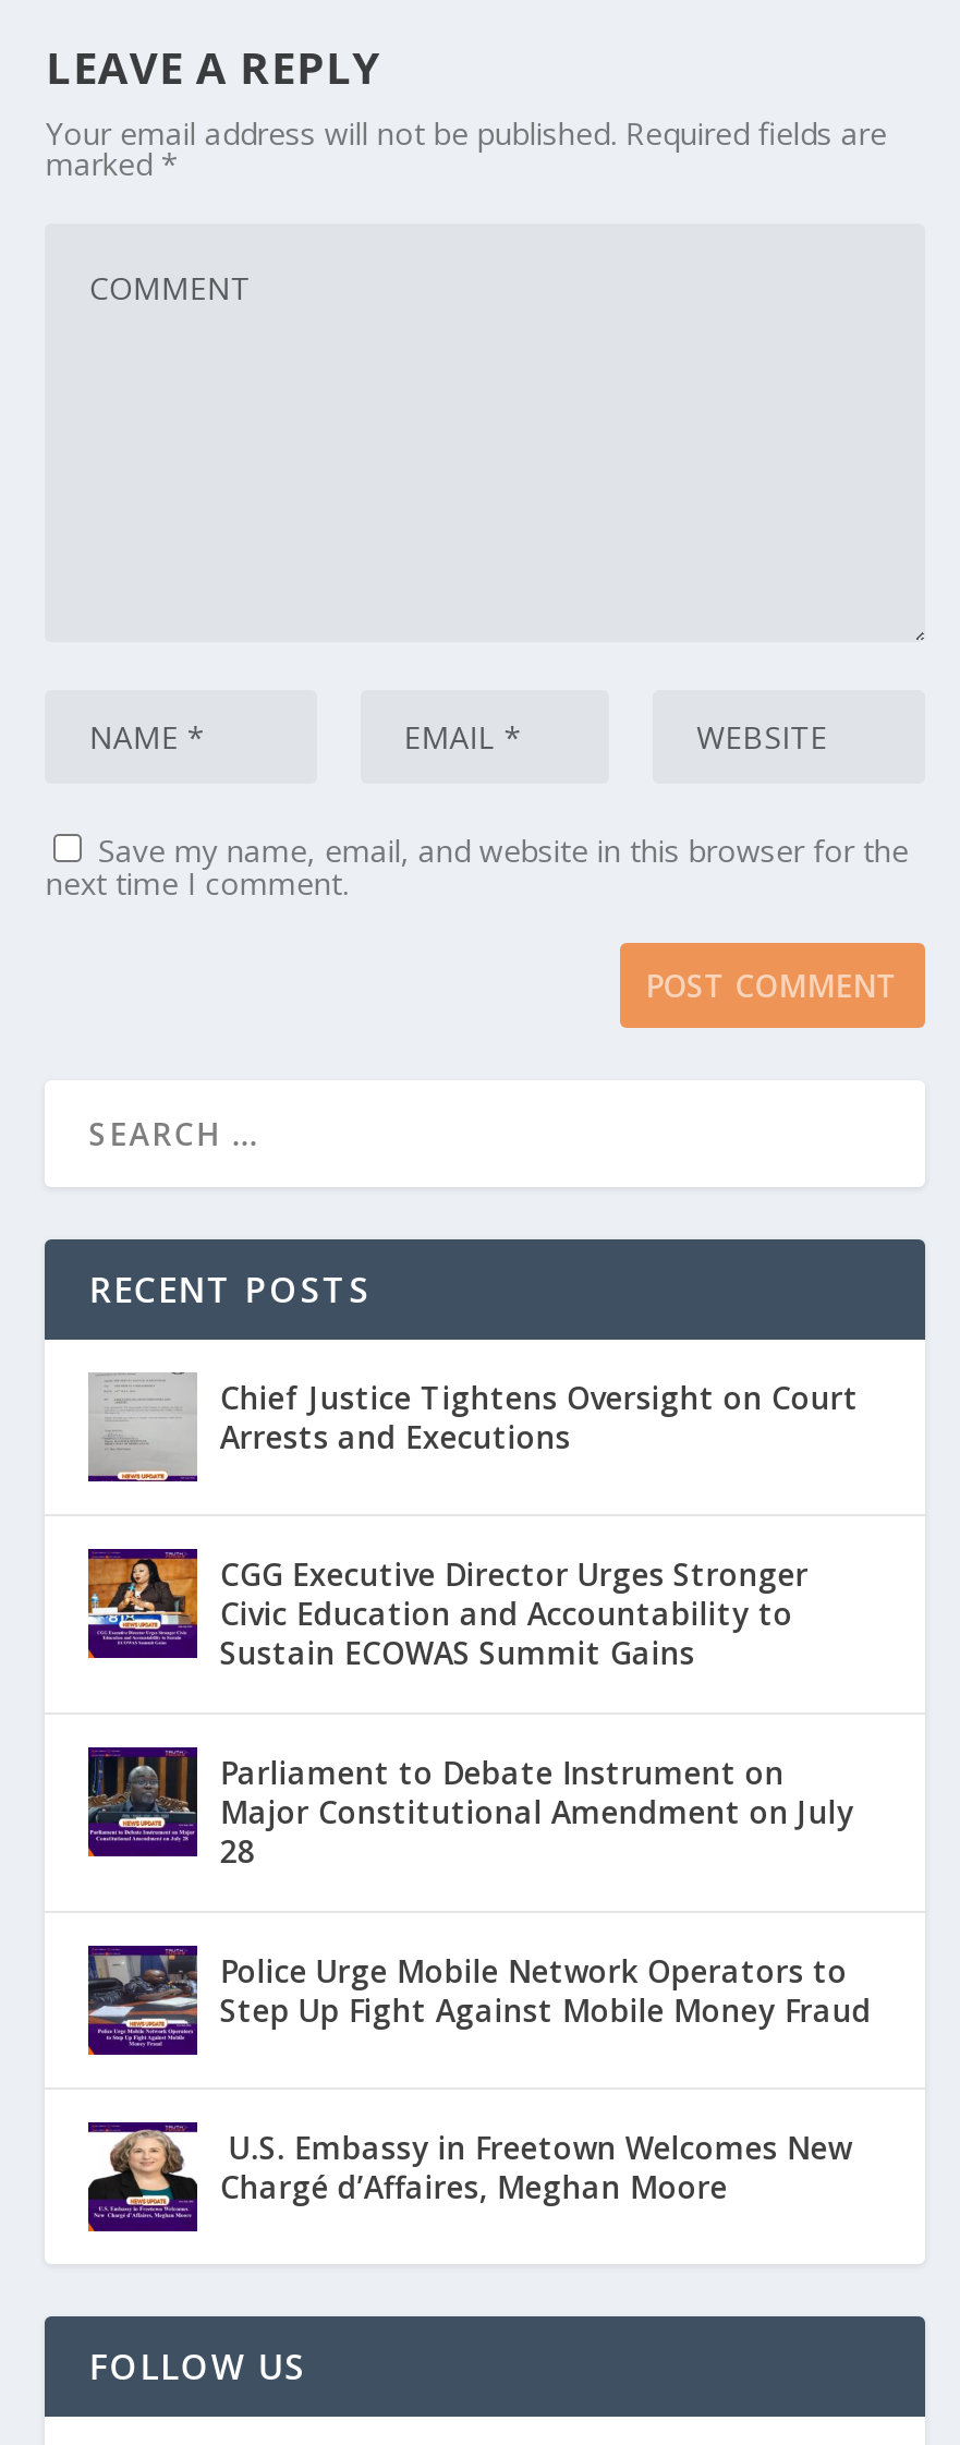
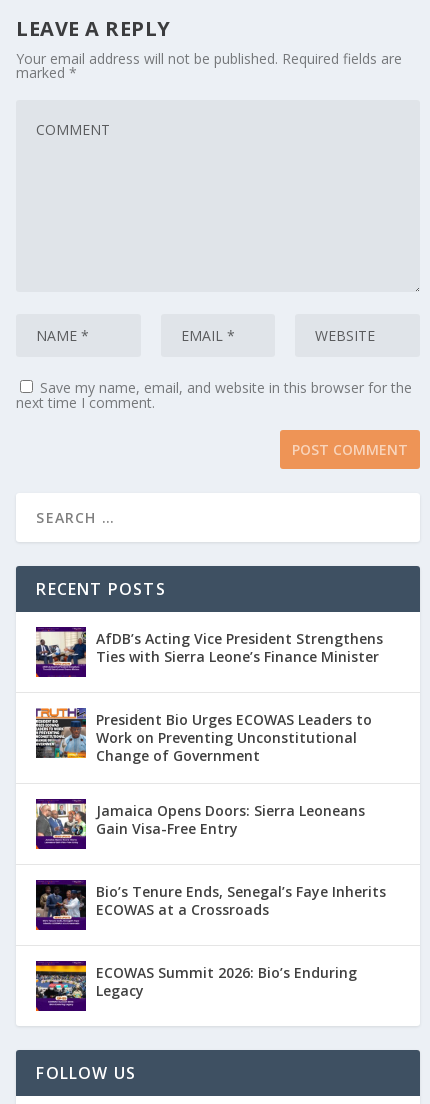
- [image]
- Chief Justice Tightens Oversight on Court
- Arrests and Executions
+ [image]
+ AfDB’s Acting Vice President Strengthens
+ Ties with Sierra Leone’s Finance Minister

- [image]
- CGG Executive Director Urges Stronger
- Civic Education and Accountability to
- Sustain ECOWAS Summit Gains
+ [image]
+ President Bio Urges ECOWAS Leaders to
+ Work on Preventing Unconstitutional
+ Change of Government

- [image]
- Parliament to Debate Instrument on
- Major Constitutional Amendment on July
- 28
+ [image]
+ Jamaica Opens Doors: Sierra Leoneans
+ Gain Visa-Free Entry

- [image]
- Police Urge Mobile Network Operators to
- Step Up Fight Against Mobile Money Fraud
+ [image]
+ Bio’s Tenure Ends, Senegal’s Faye Inherits
+ ECOWAS at a Crossroads

- [image]
- U.S. Embassy in Freetown Welcomes New
- Chargé d’Affaires, Meghan Moore
+ [image]
+ ECOWAS Summit 2026: Bio’s Enduring
+ Legacy
